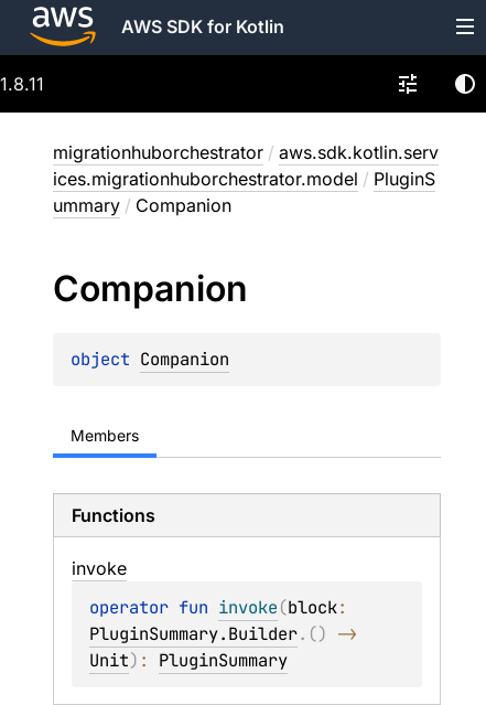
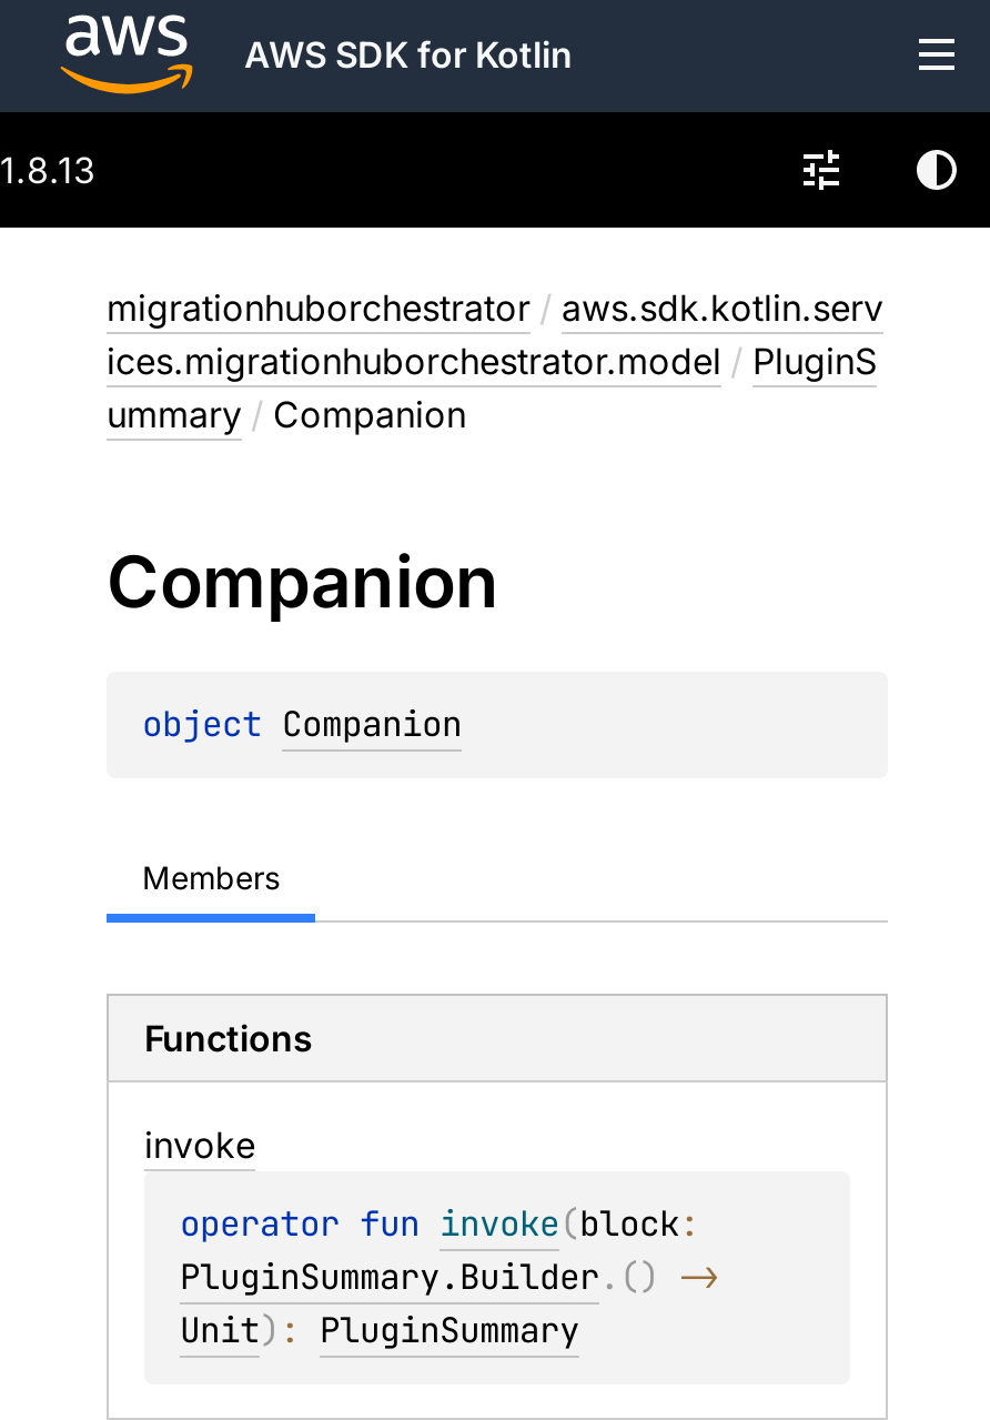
- 1.8.11
+ 1.8.13
